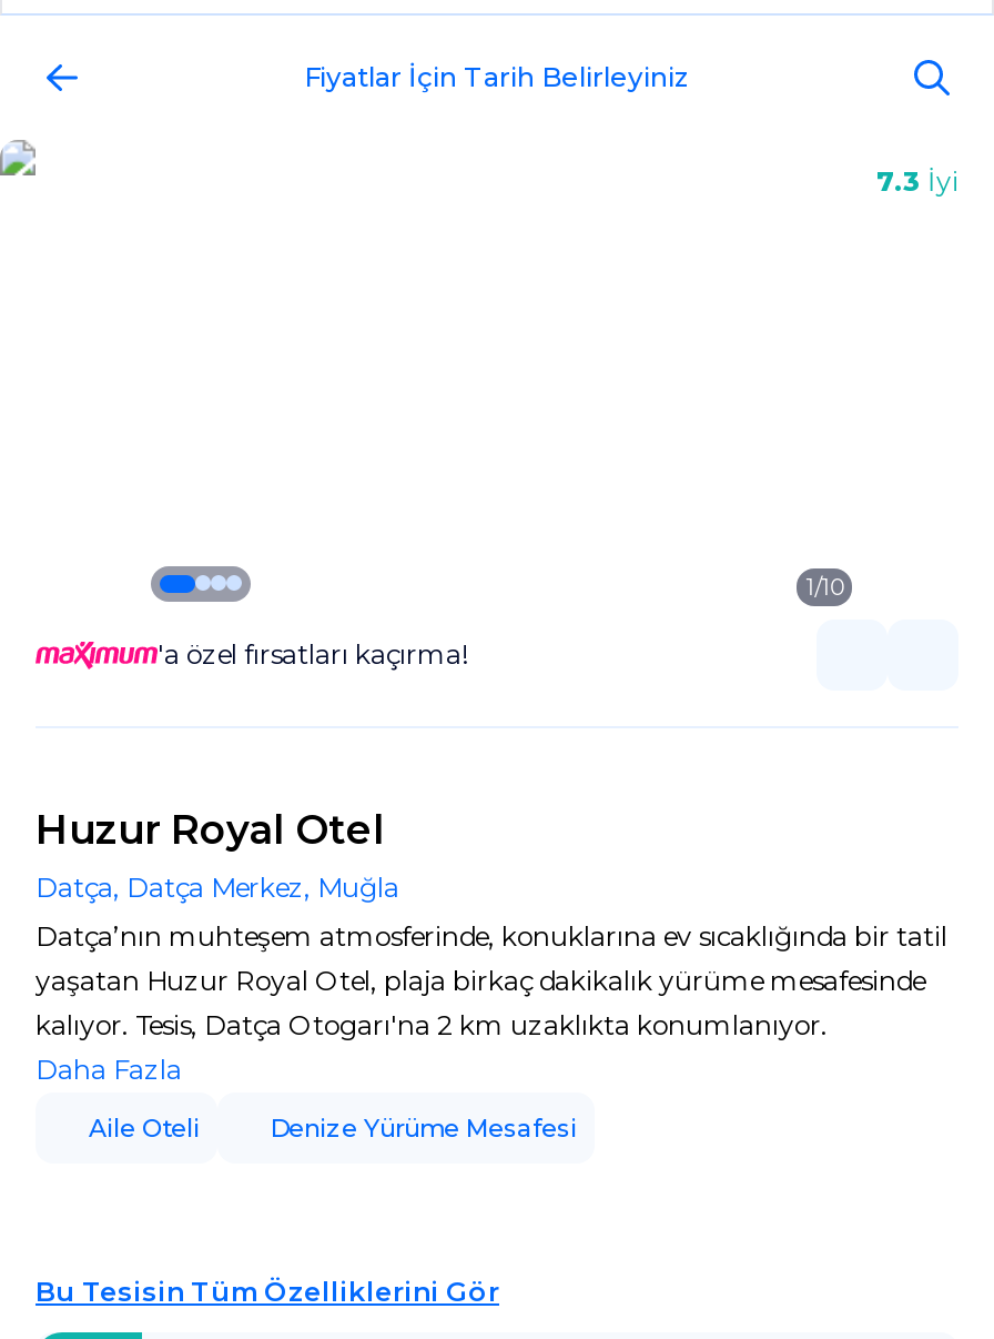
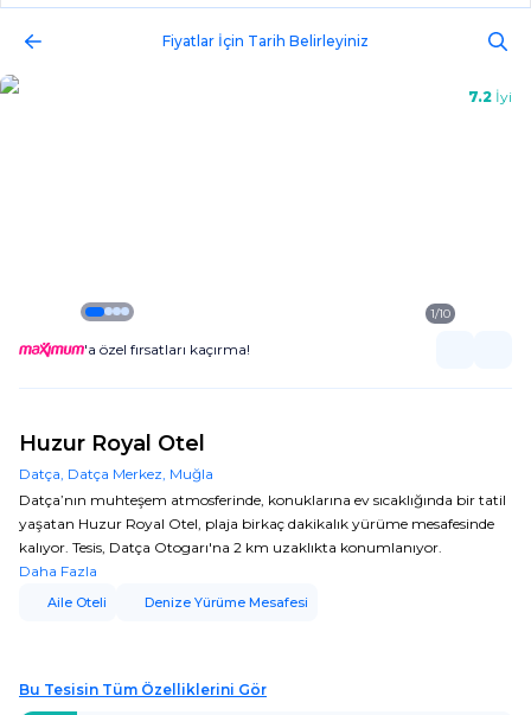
- 7.3 İyi
+ 7.2 İyi
